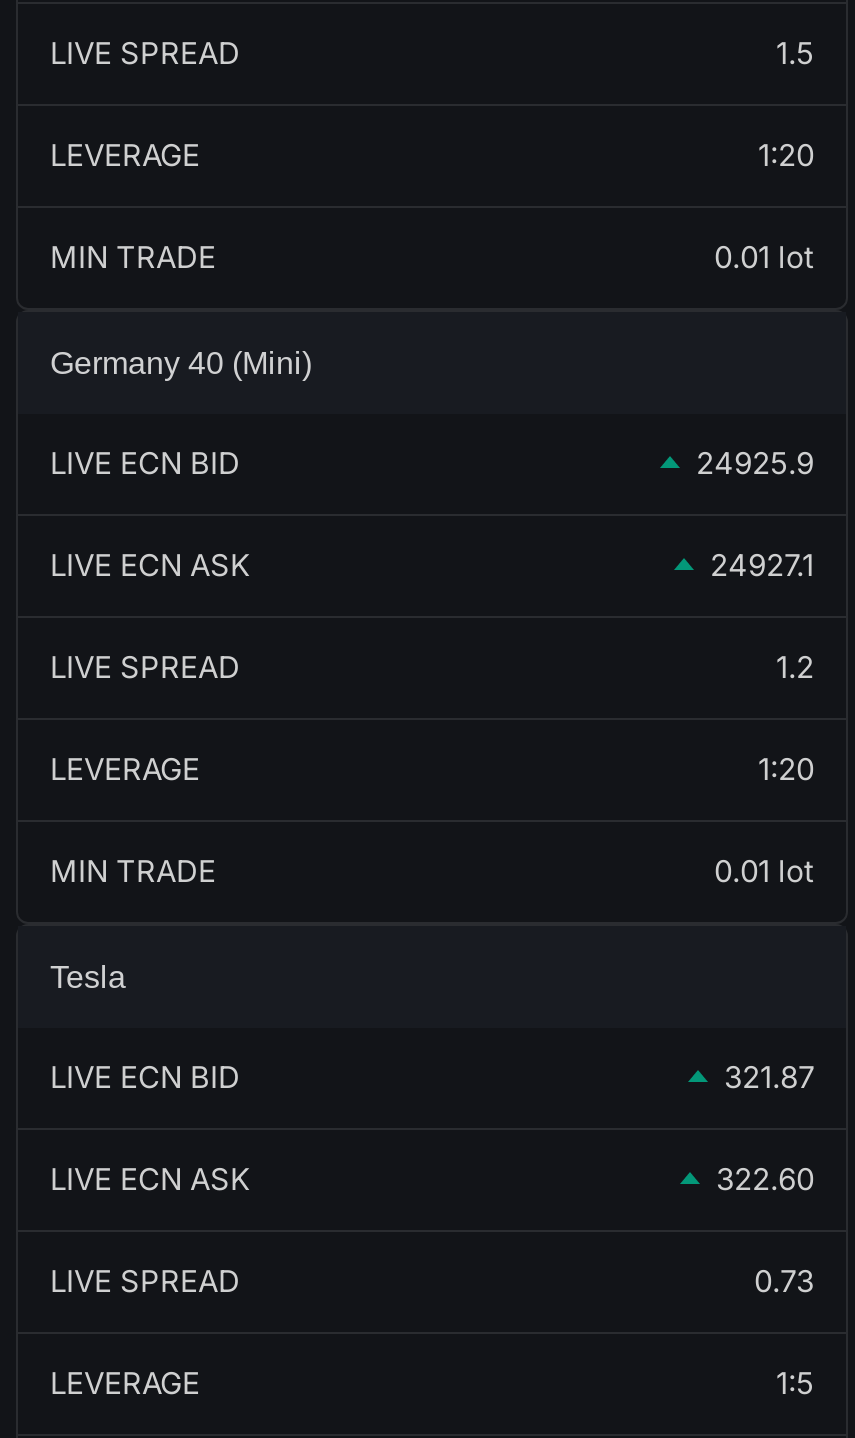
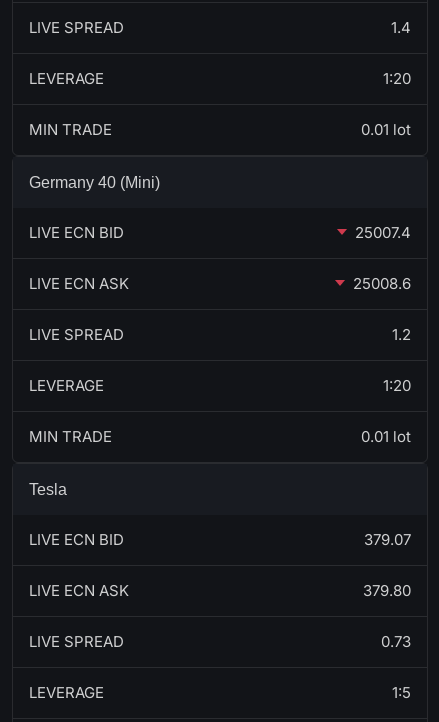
- 1.5
+ 1.4

- 24925.9
+ 25007.4

- 24927.1
+ 25008.6

- 321.87
+ 379.07

- 322.60
+ 379.80
